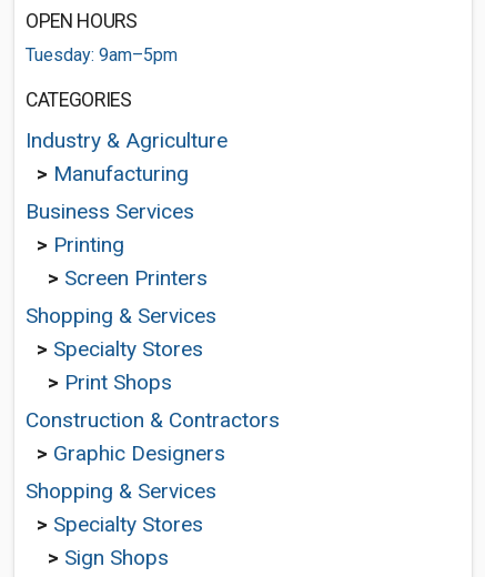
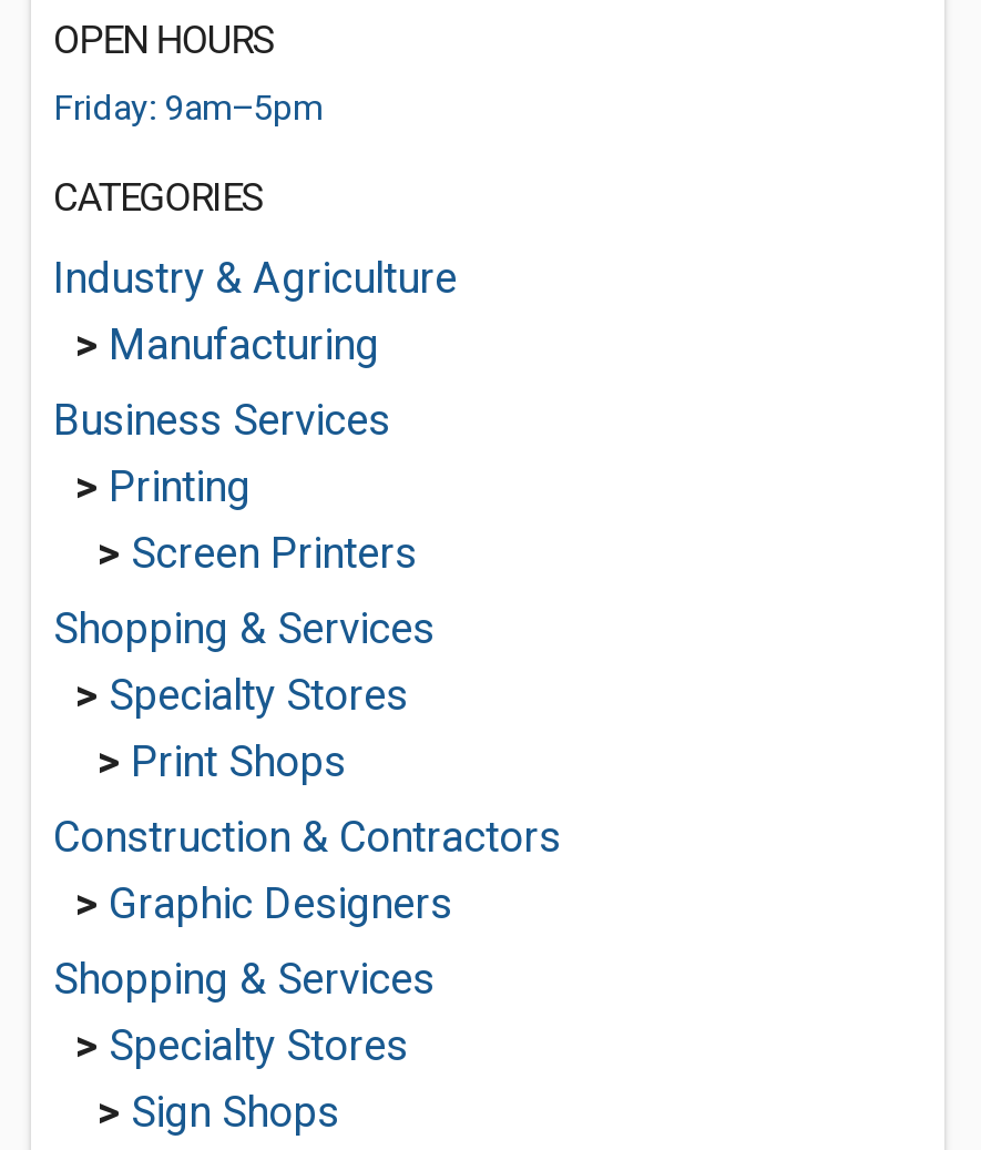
- Tuesday: 9am–5pm
+ Friday: 9am–5pm
